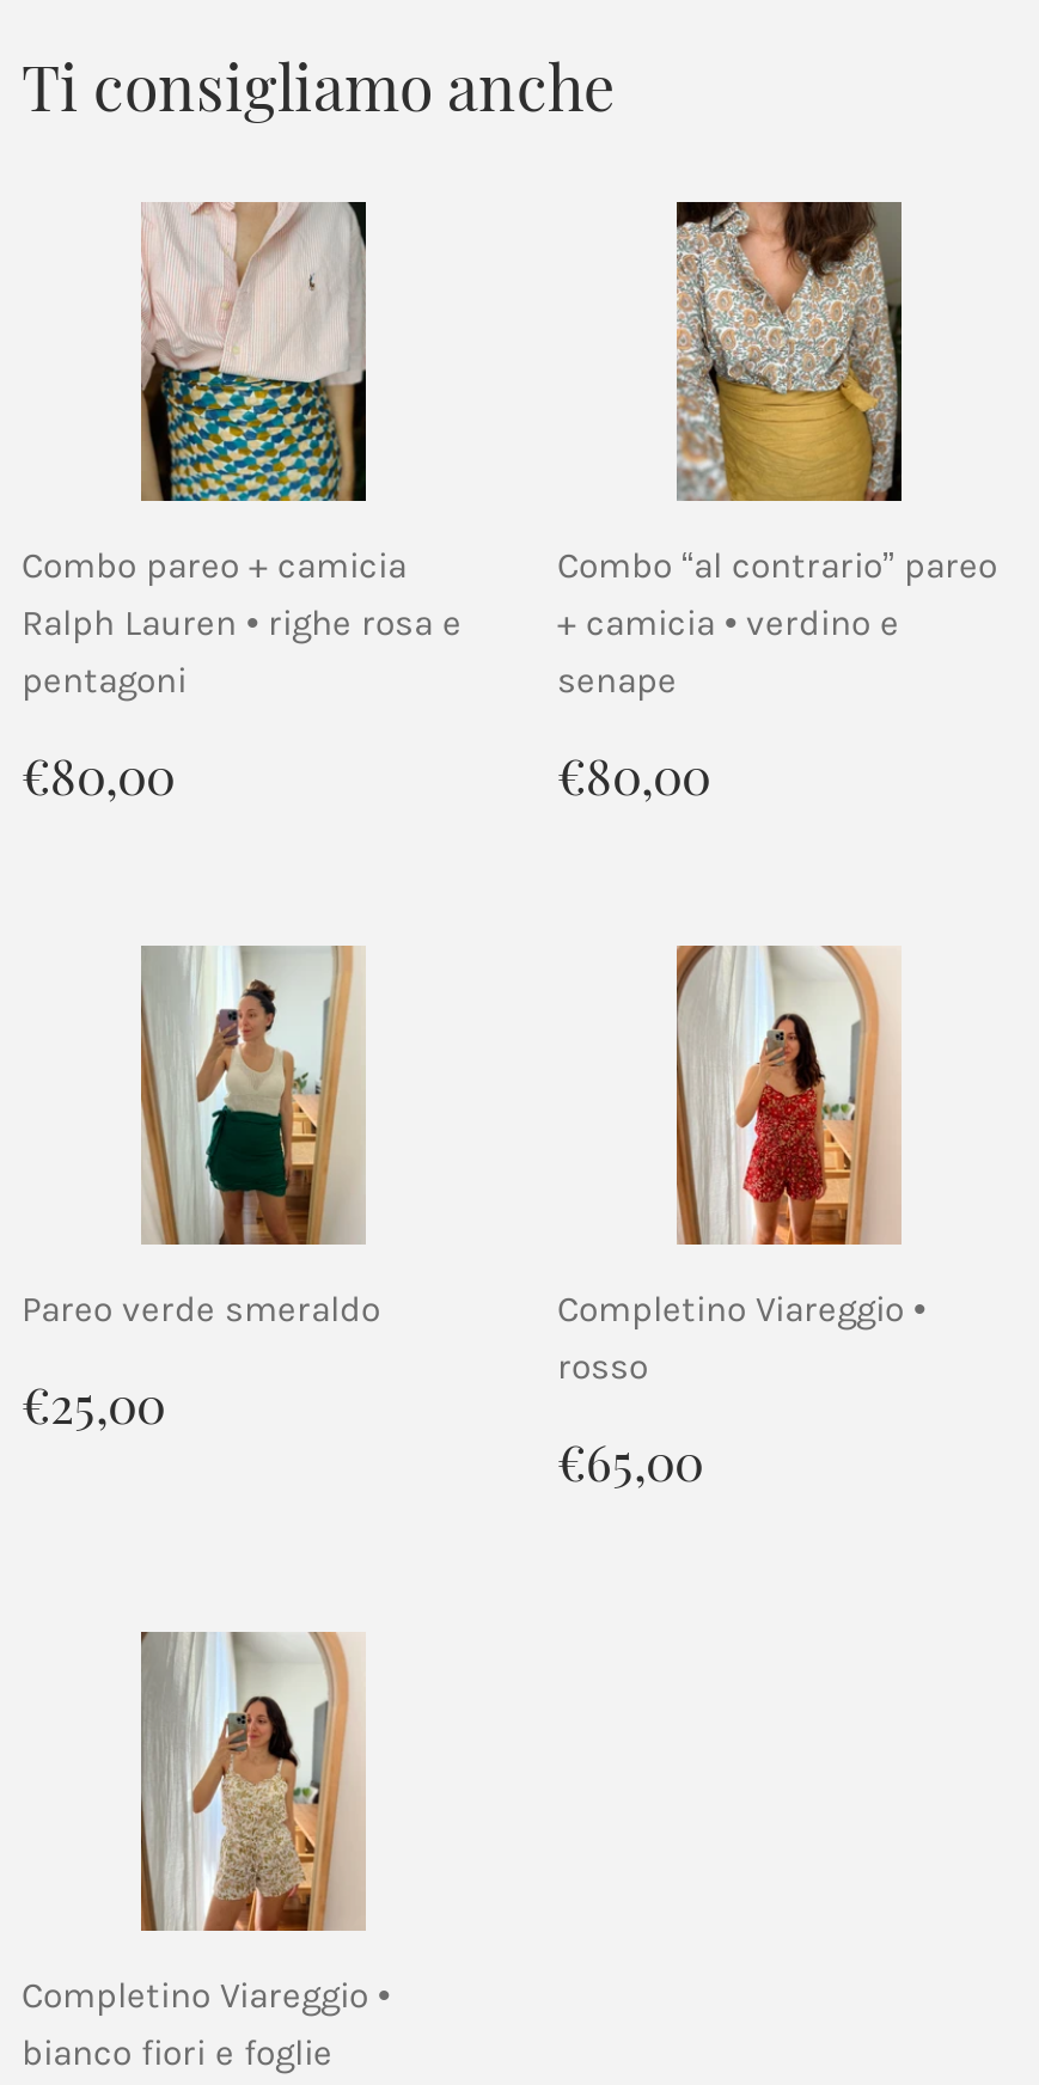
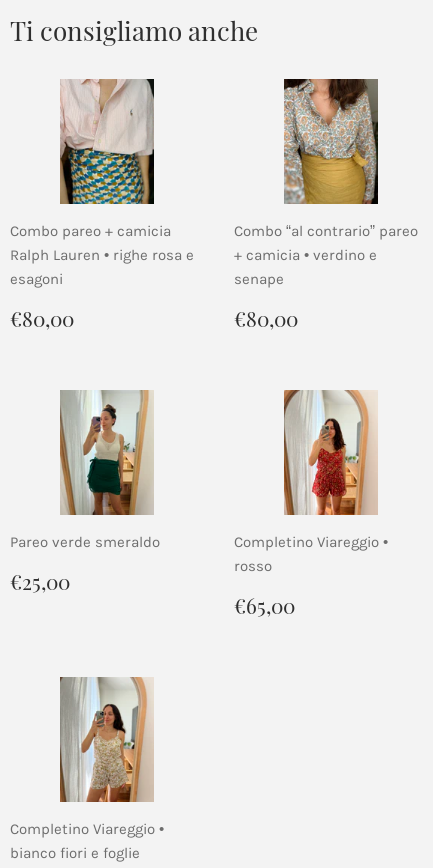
- pentagoni
+ esagoni
